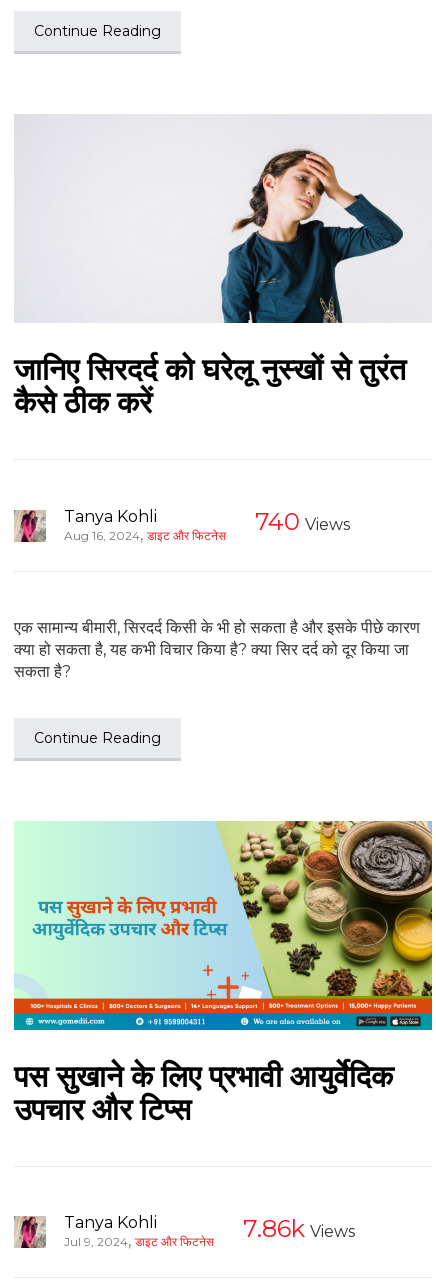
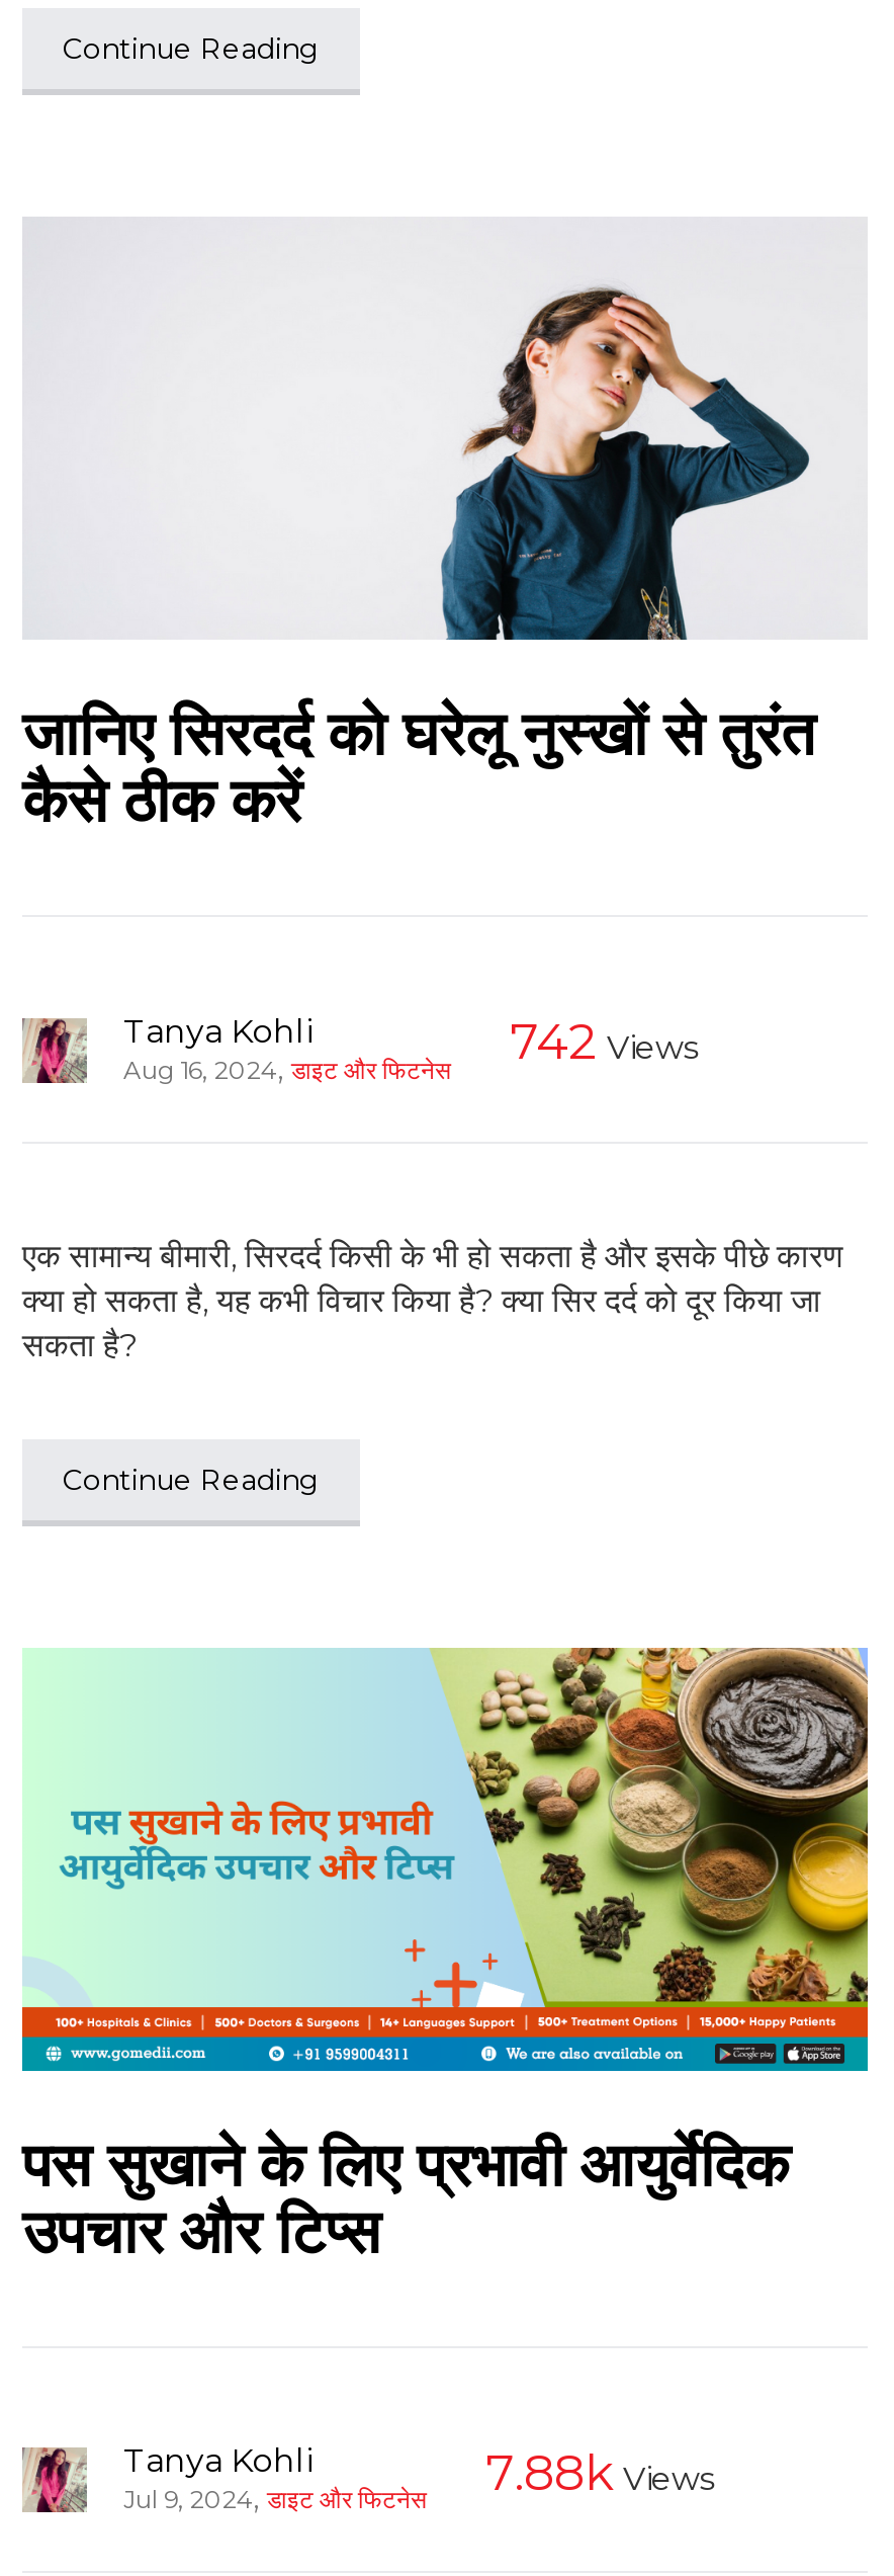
- Aug 16, 2024, डाइट और फिटनेस 740 Views
+ Aug 16, 2024, डाइट और फिटनेस 742 Views

- Jul 9, 2024, डाइट और फिटनेस 7.86k Views
+ Jul 9, 2024, डाइट और फिटनेस 7.88k Views
